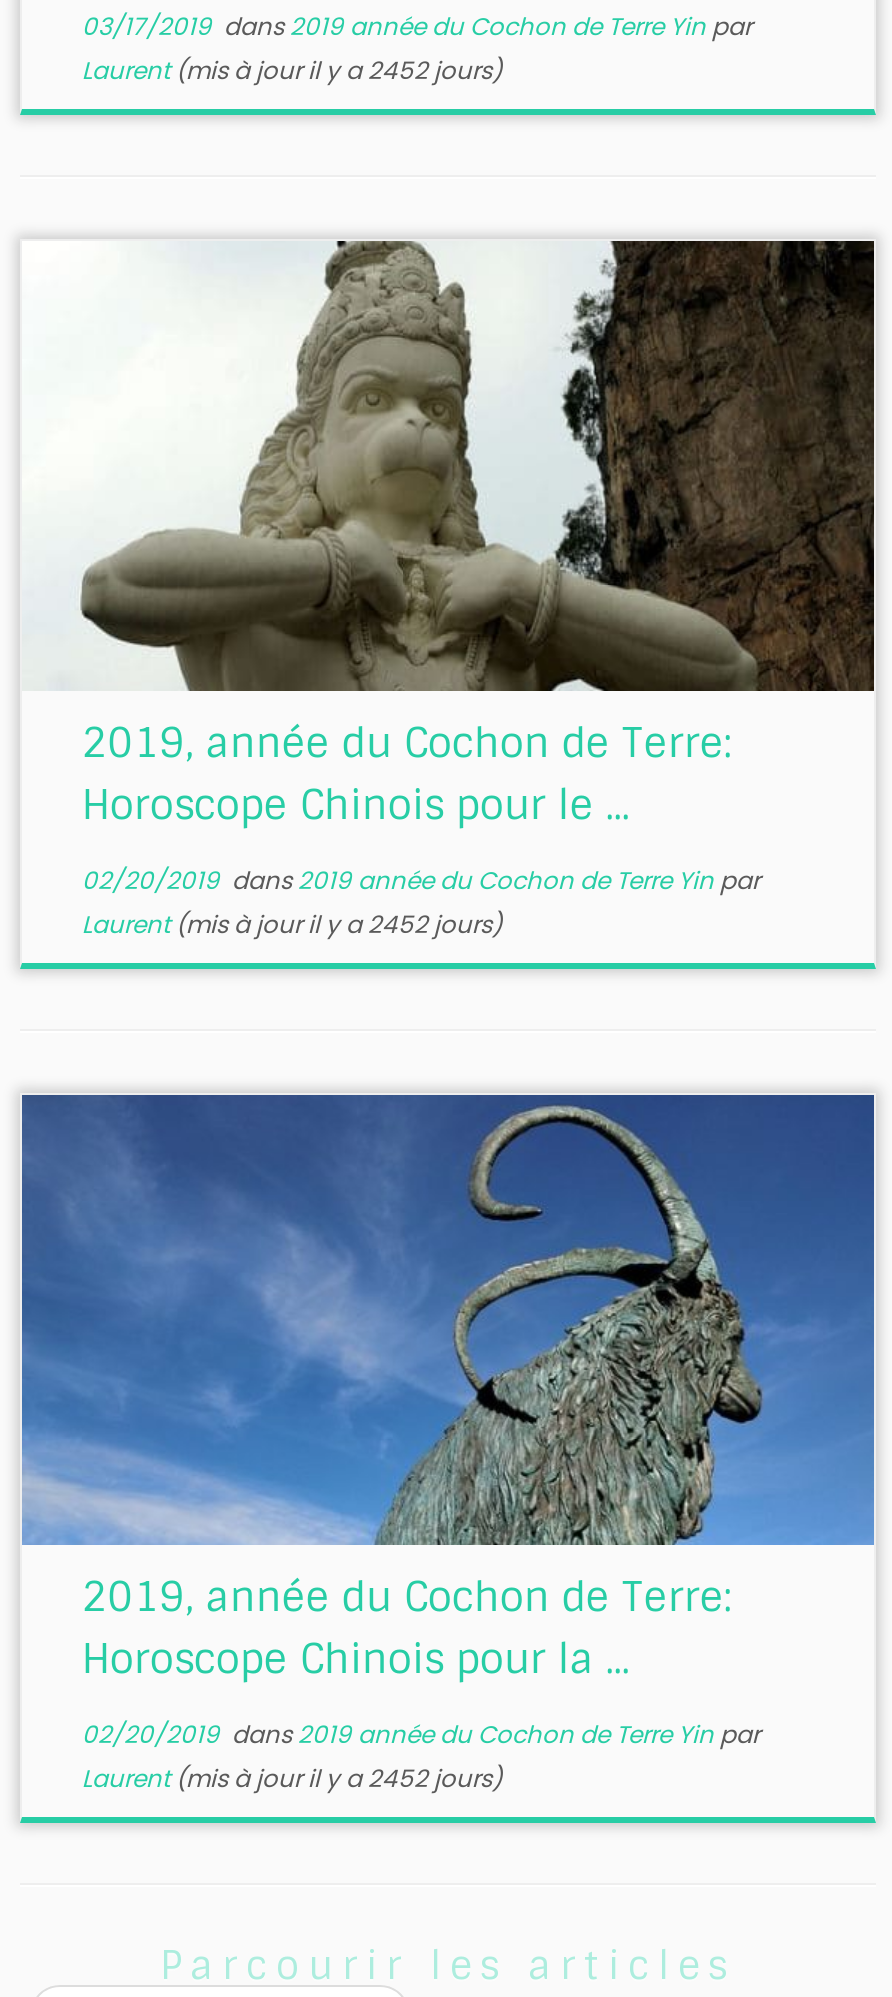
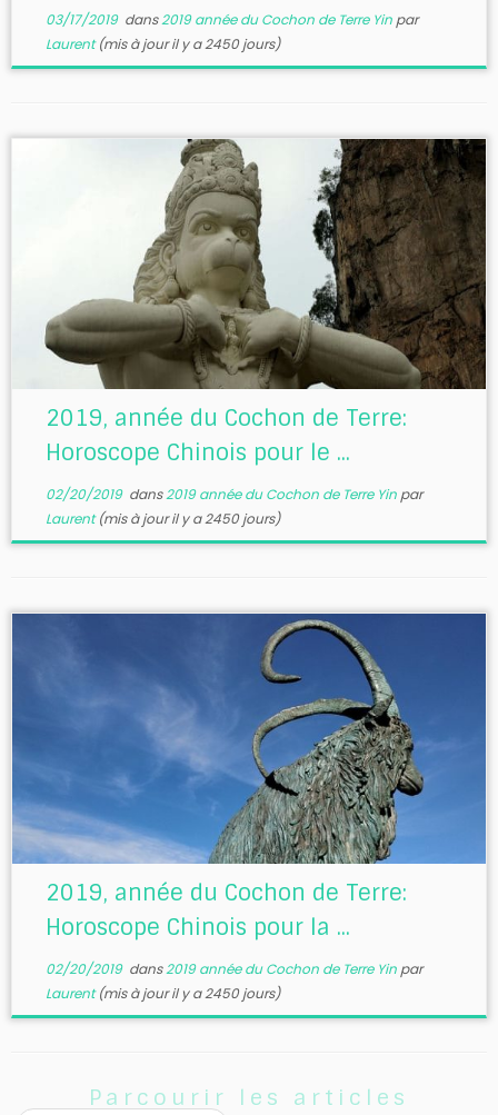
- Laurent (mis à jour il y a 2452 jours)
+ Laurent (mis à jour il y a 2450 jours)

- Laurent (mis à jour il y a 2452 jours)
+ Laurent (mis à jour il y a 2450 jours)

- Laurent (mis à jour il y a 2452 jours)
+ Laurent (mis à jour il y a 2450 jours)
